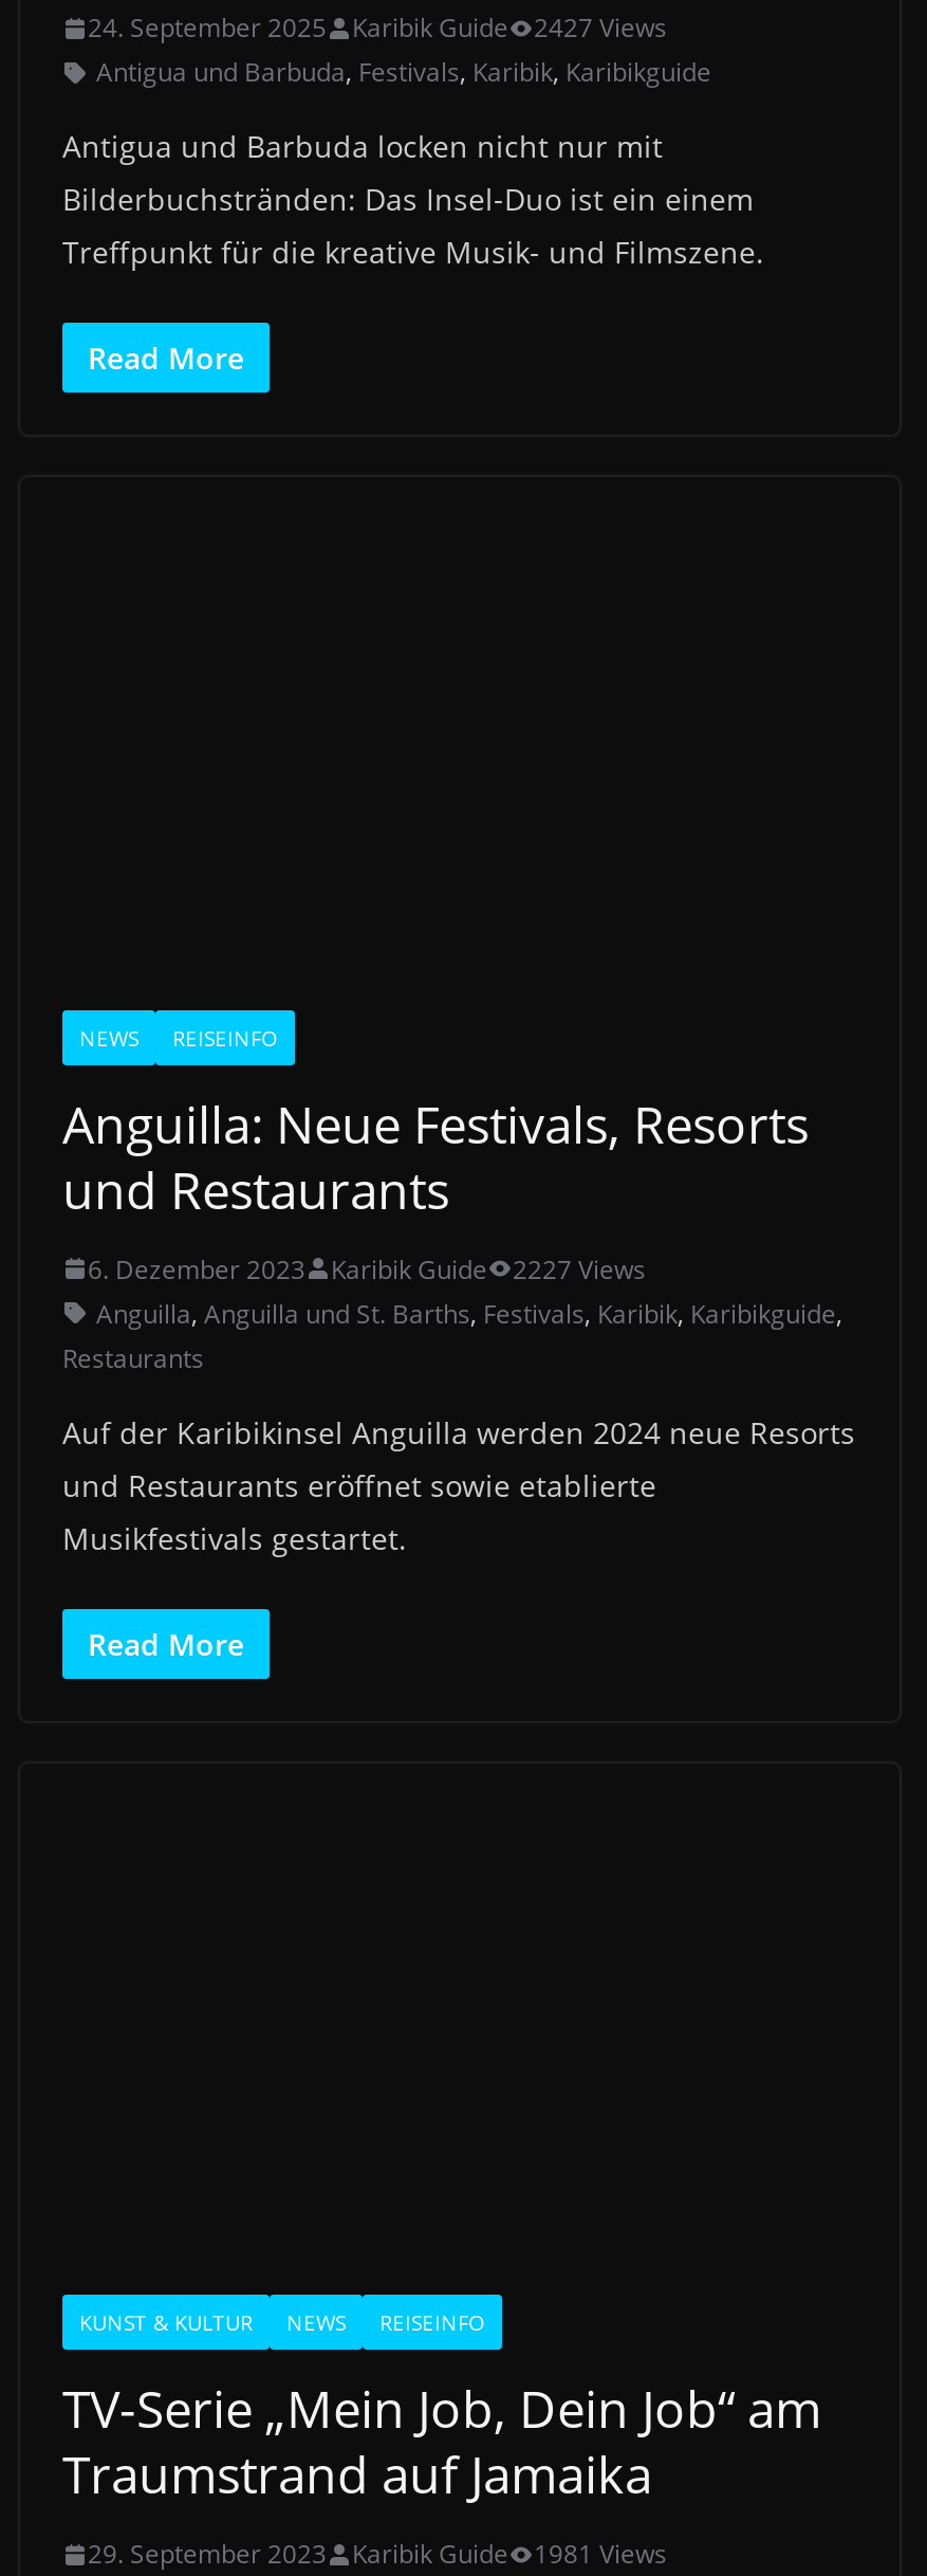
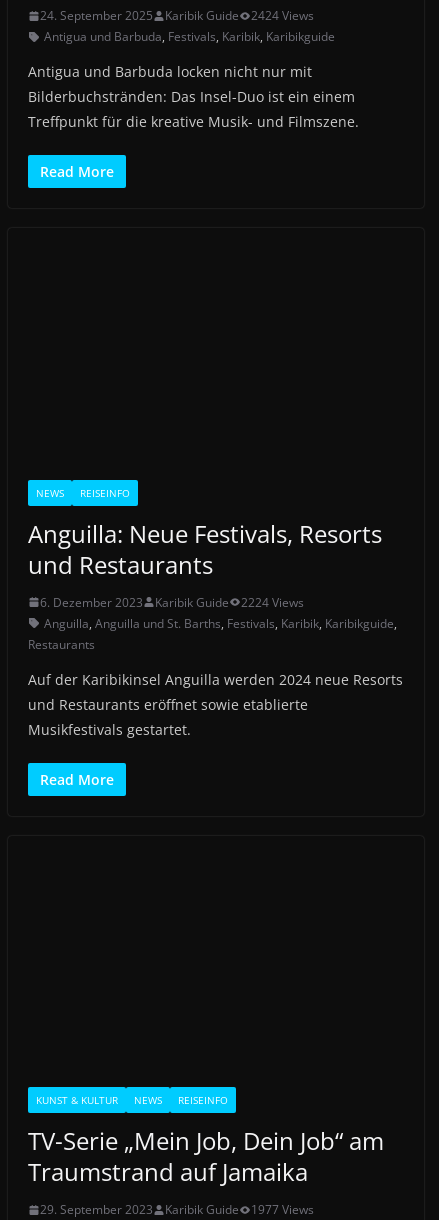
- 24. September 2025 Karibik Guide 2427 Views
+ 24. September 2025 Karibik Guide 2424 Views

- 6. Dezember 2023 Karibik Guide 2227 Views
+ 6. Dezember 2023 Karibik Guide 2224 Views

- 29. September 2023 Karibik Guide 1981 Views
+ 29. September 2023 Karibik Guide 1977 Views
